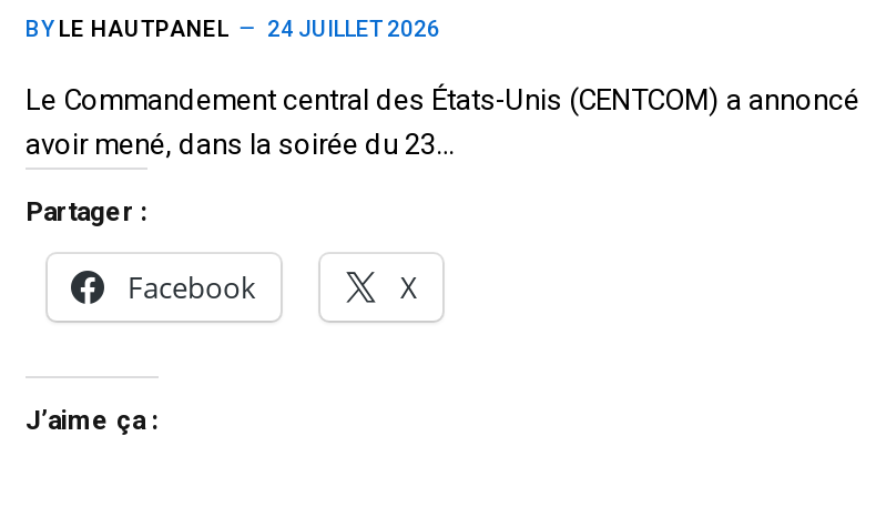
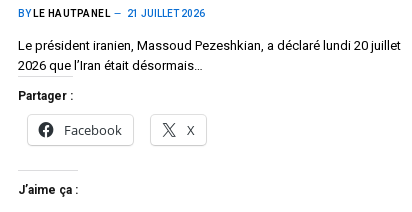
- BY LE HAUTPANEL 24 JUILLET 2026
+ BY LE HAUTPANEL 21 JUILLET 2026

- Le Commandement central des États-Unis (CENTCOM) a annoncé
- avoir mené, dans la soirée du 23…
+ Le président iranien, Massoud Pezeshkian, a déclaré lundi 20 juillet
+ 2026 que l’Iran était désormais…
